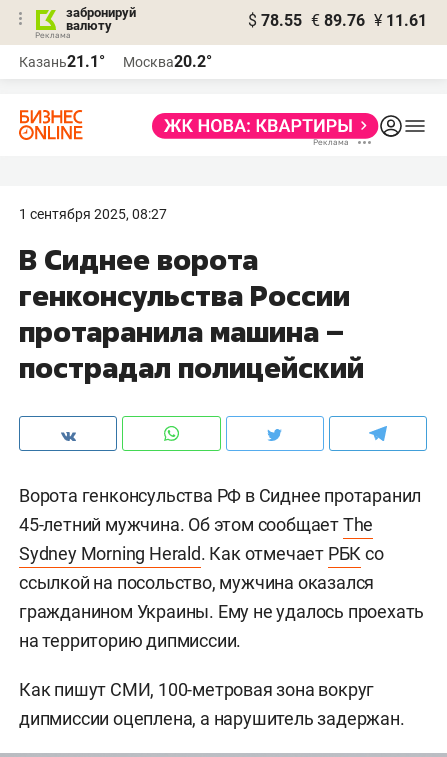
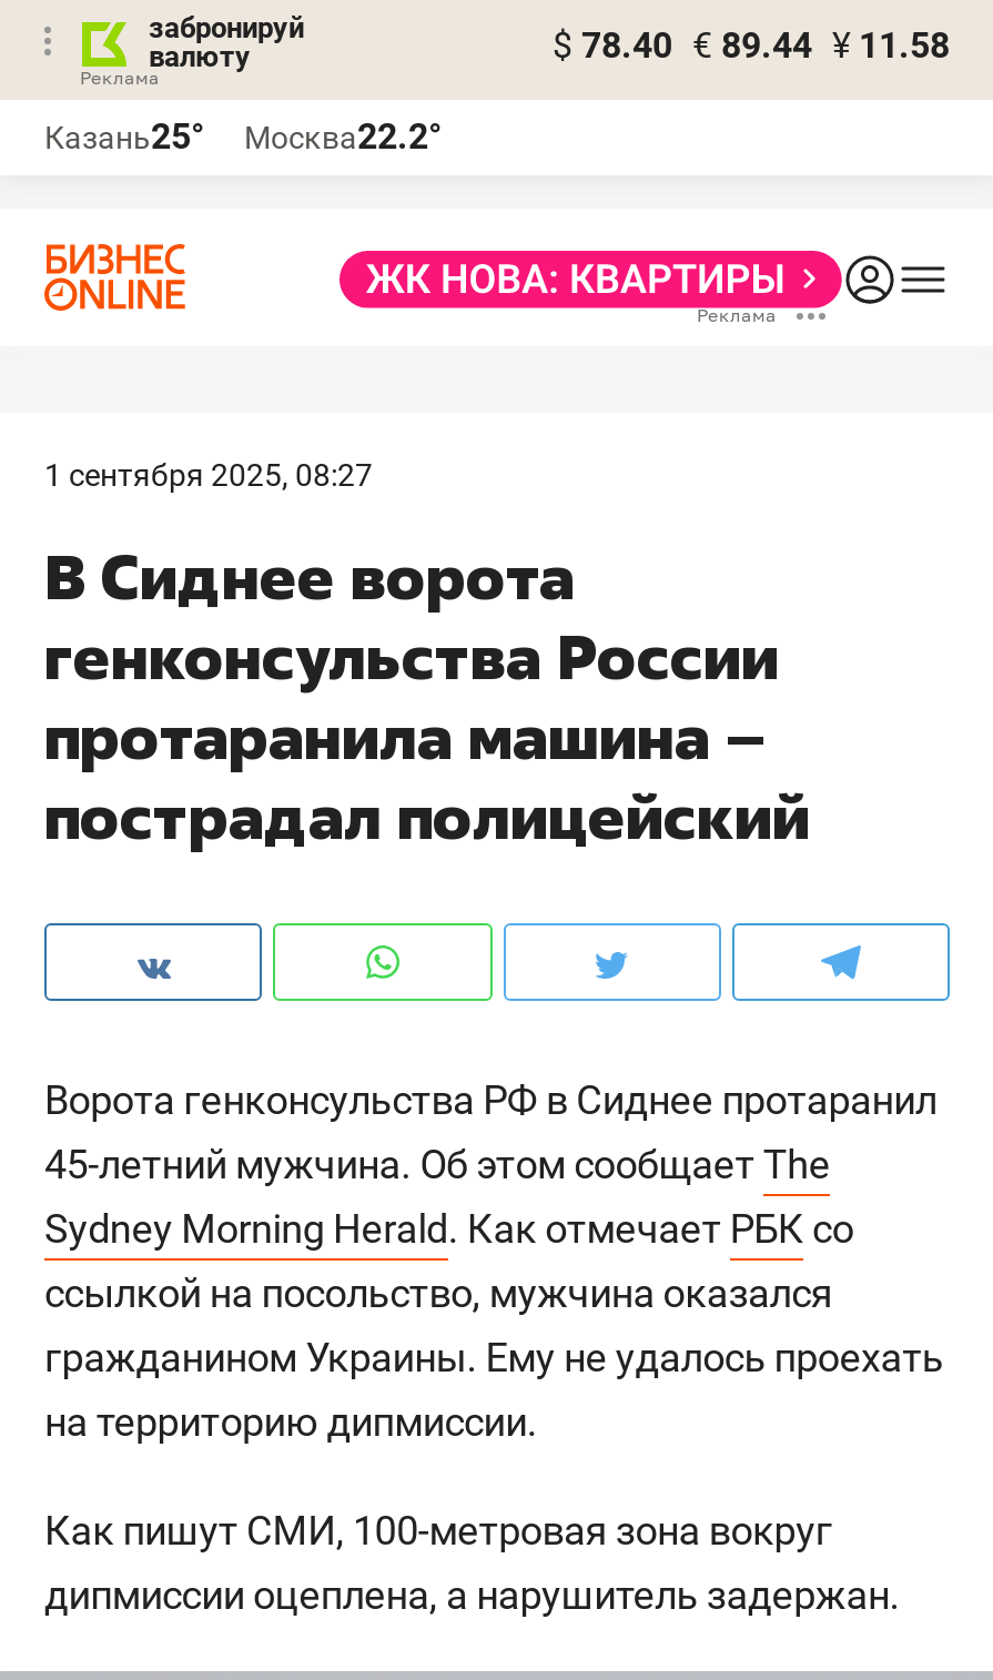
- $ 78.55 € 89.76 ¥ 11.61
+ $ 78.40 € 89.44 ¥ 11.58

- Казань21.1°
+ Казань25°

- Москва20.2°
+ Москва22.2°
